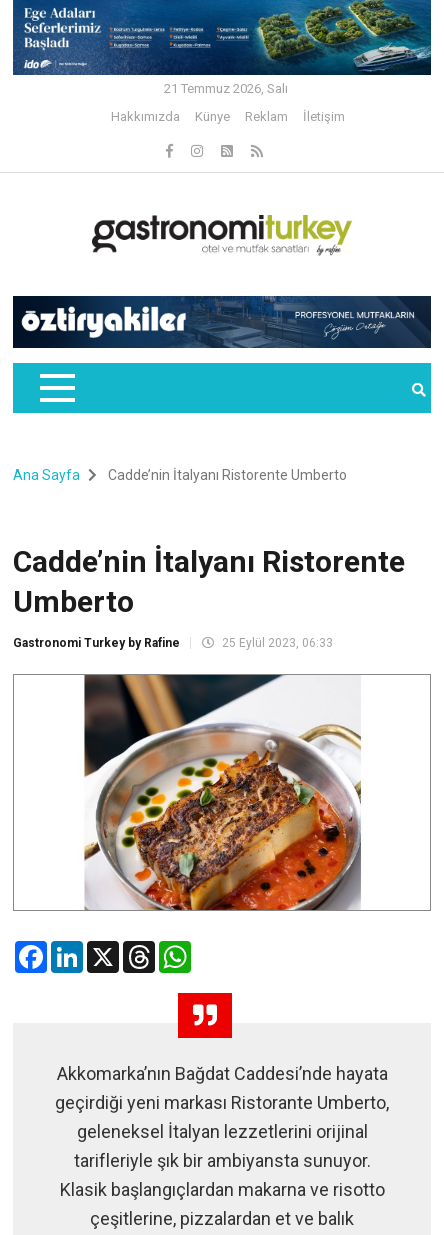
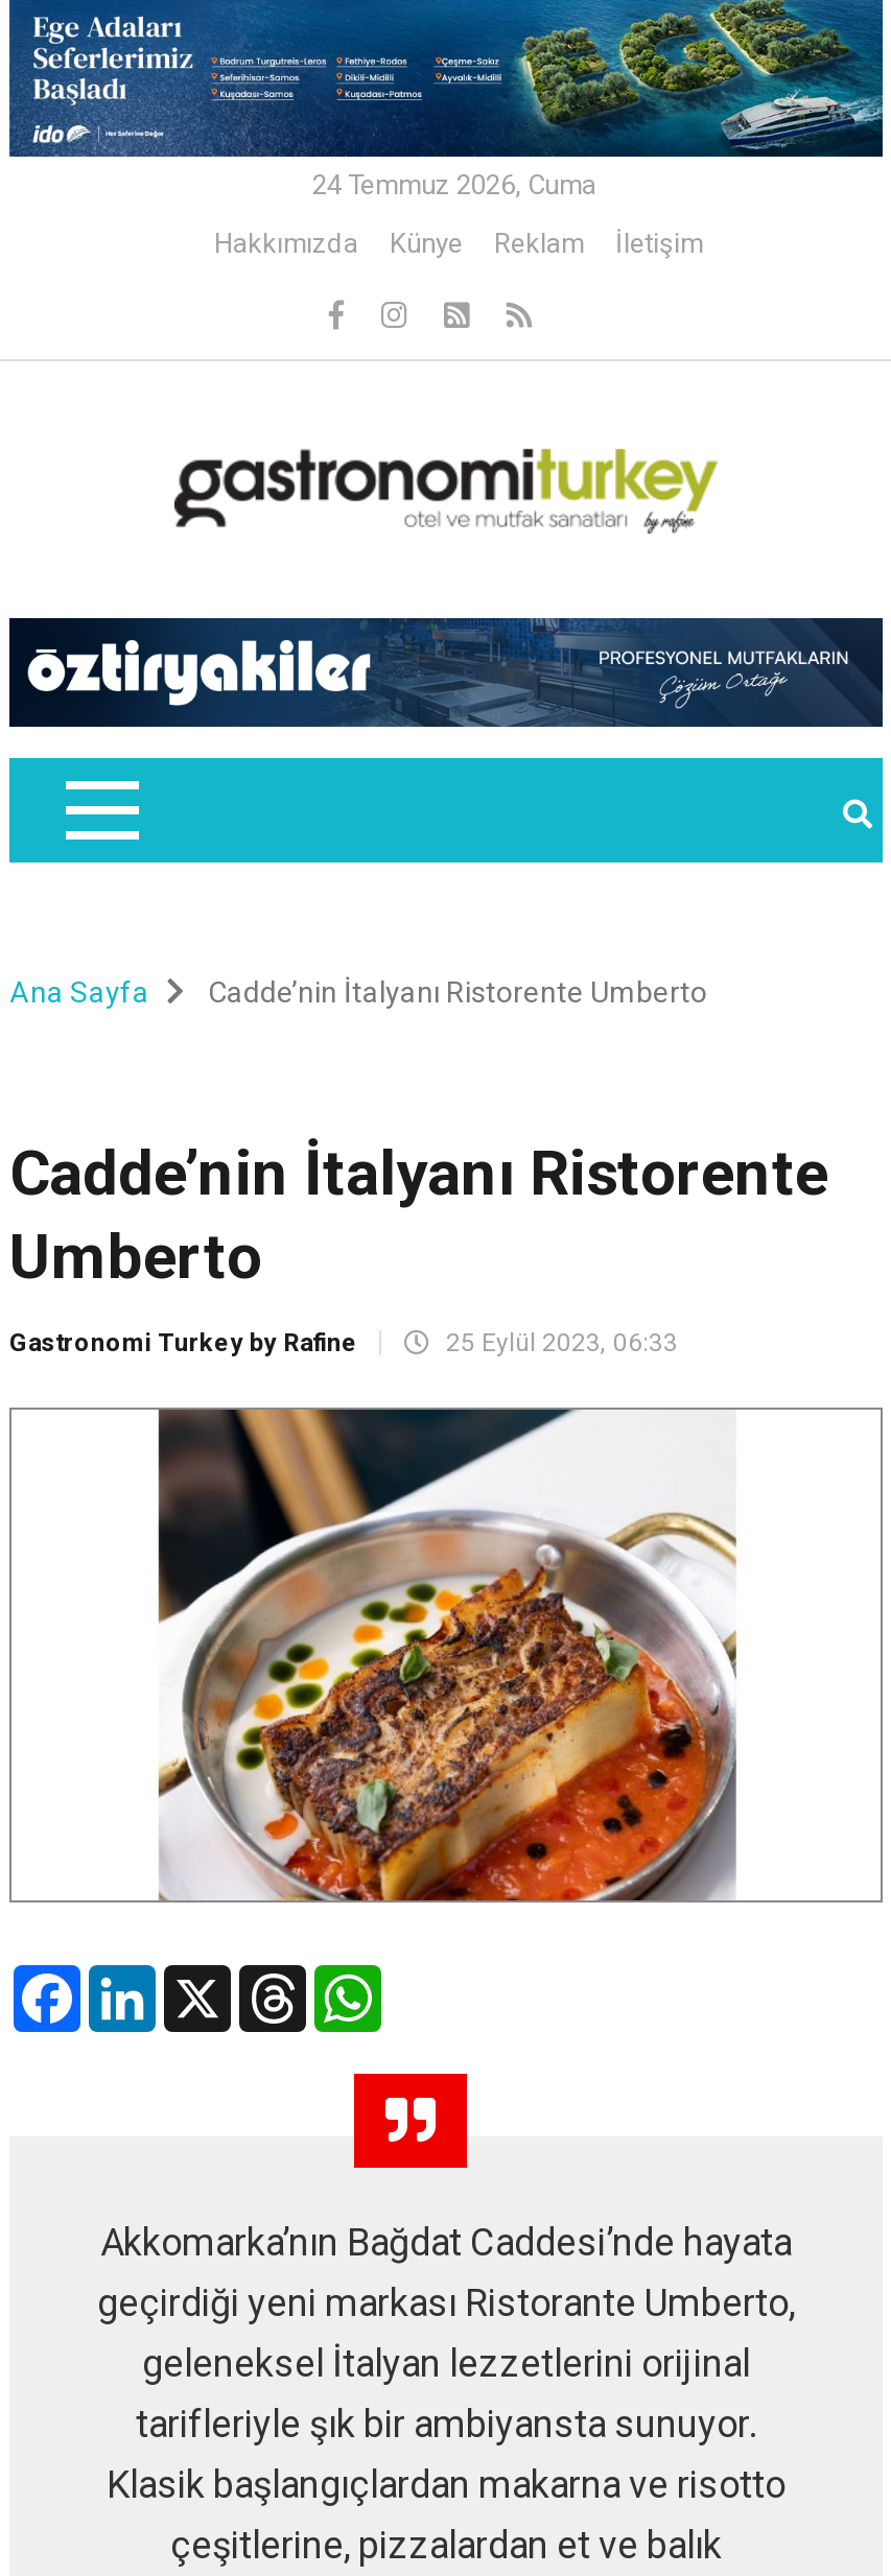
- 21 Temmuz 2026, Salı
+ 24 Temmuz 2026, Cuma
